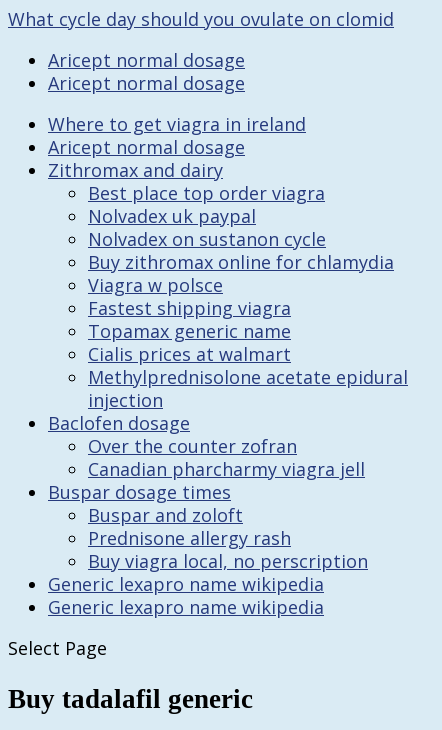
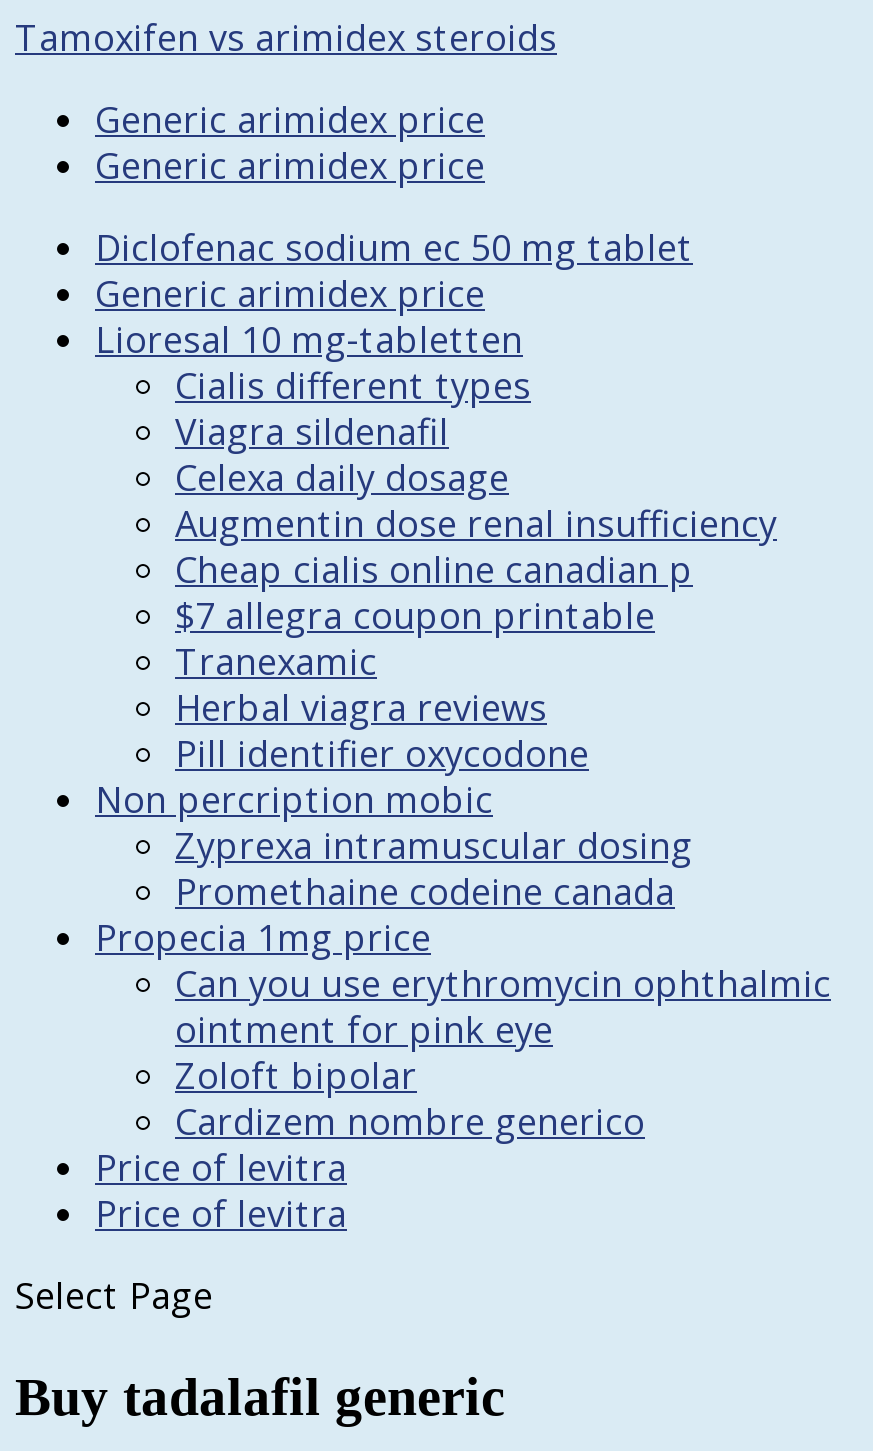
- What cycle day should you ovulate on clomid
+ Tamoxifen vs arimidex steroids

- Aricept normal dosage
- Aricept normal dosage
+ Generic arimidex price
+ Generic arimidex price

- Where to get viagra in ireland
- Aricept normal dosage
- Zithromax and dairy
- Best place top order viagra
- Nolvadex uk paypal
- Nolvadex on sustanon cycle
- Buy zithromax online for chlamydia
- Viagra w polsce
- Fastest shipping viagra
- Topamax generic name
- Cialis prices at walmart
- Methylprednisolone acetate epidural
- injection
- Baclofen dosage
- Over the counter zofran
- Canadian pharcharmy viagra jell
- Buspar dosage times
- Buspar and zoloft
- Prednisone allergy rash
- Buy viagra local, no perscription
- Generic lexapro name wikipedia
- Generic lexapro name wikipedia
+ Diclofenac sodium ec 50 mg tablet
+ Generic arimidex price
+ Lioresal 10 mg-tabletten
+ Cialis different types
+ Viagra sildenafil
+ Celexa daily dosage
+ Augmentin dose renal insufficiency
+ Cheap cialis online canadian p
+ $7 allegra coupon printable
+ Tranexamic
+ Herbal viagra reviews
+ Pill identifier oxycodone
+ Non percription mobic
+ Zyprexa intramuscular dosing
+ Promethaine codeine canada
+ Propecia 1mg price
+ Can you use erythromycin ophthalmic
+ ointment for pink eye
+ Zoloft bipolar
+ Cardizem nombre generico
+ Price of levitra
+ Price of levitra
